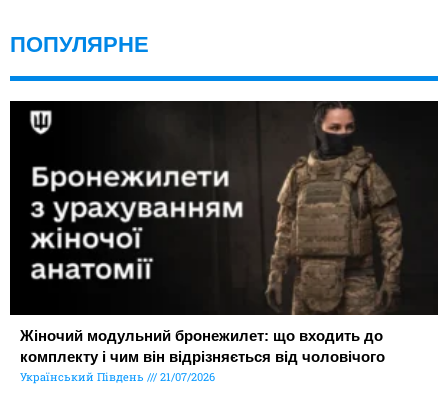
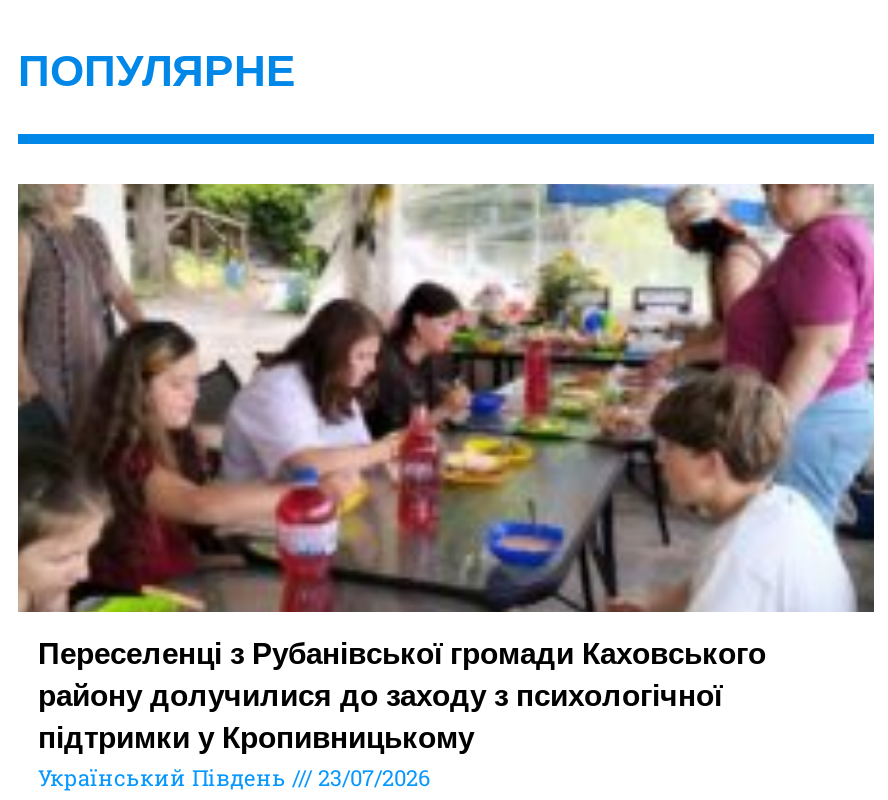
- [image]
- Жіночий модульний бронежилет: що входить до
- комплекту і чим він відрізняється від чоловічого
+ [image]
+ Переселенці з Рубанівської громади Каховського
+ району долучилися до заходу з психологічної
+ підтримки у Кропивницькому

- Український Південь 21/07/2026
+ Український Південь 23/07/2026
